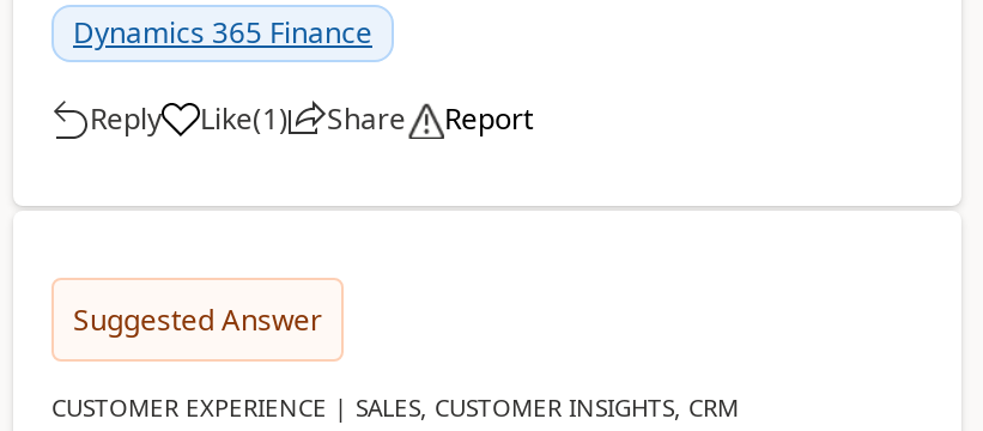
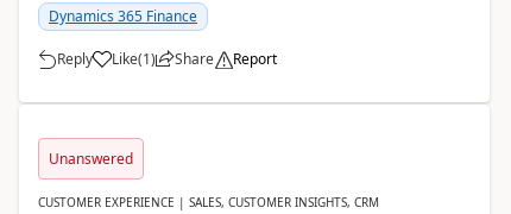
- Suggested Answer
+ Unanswered
